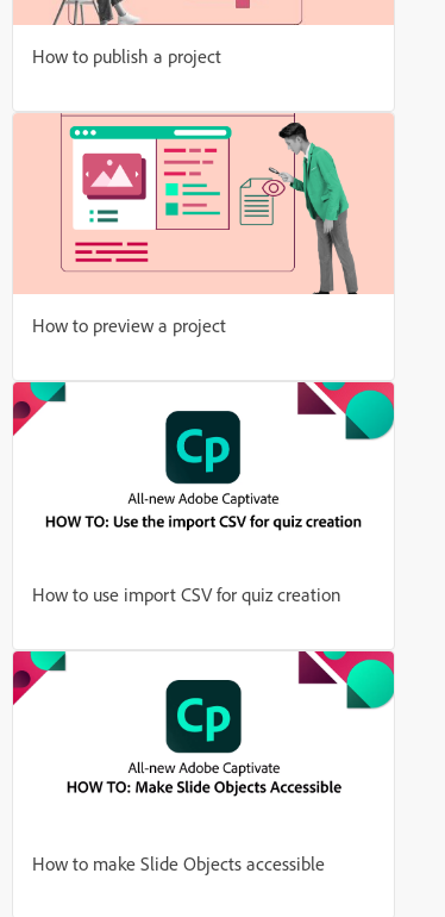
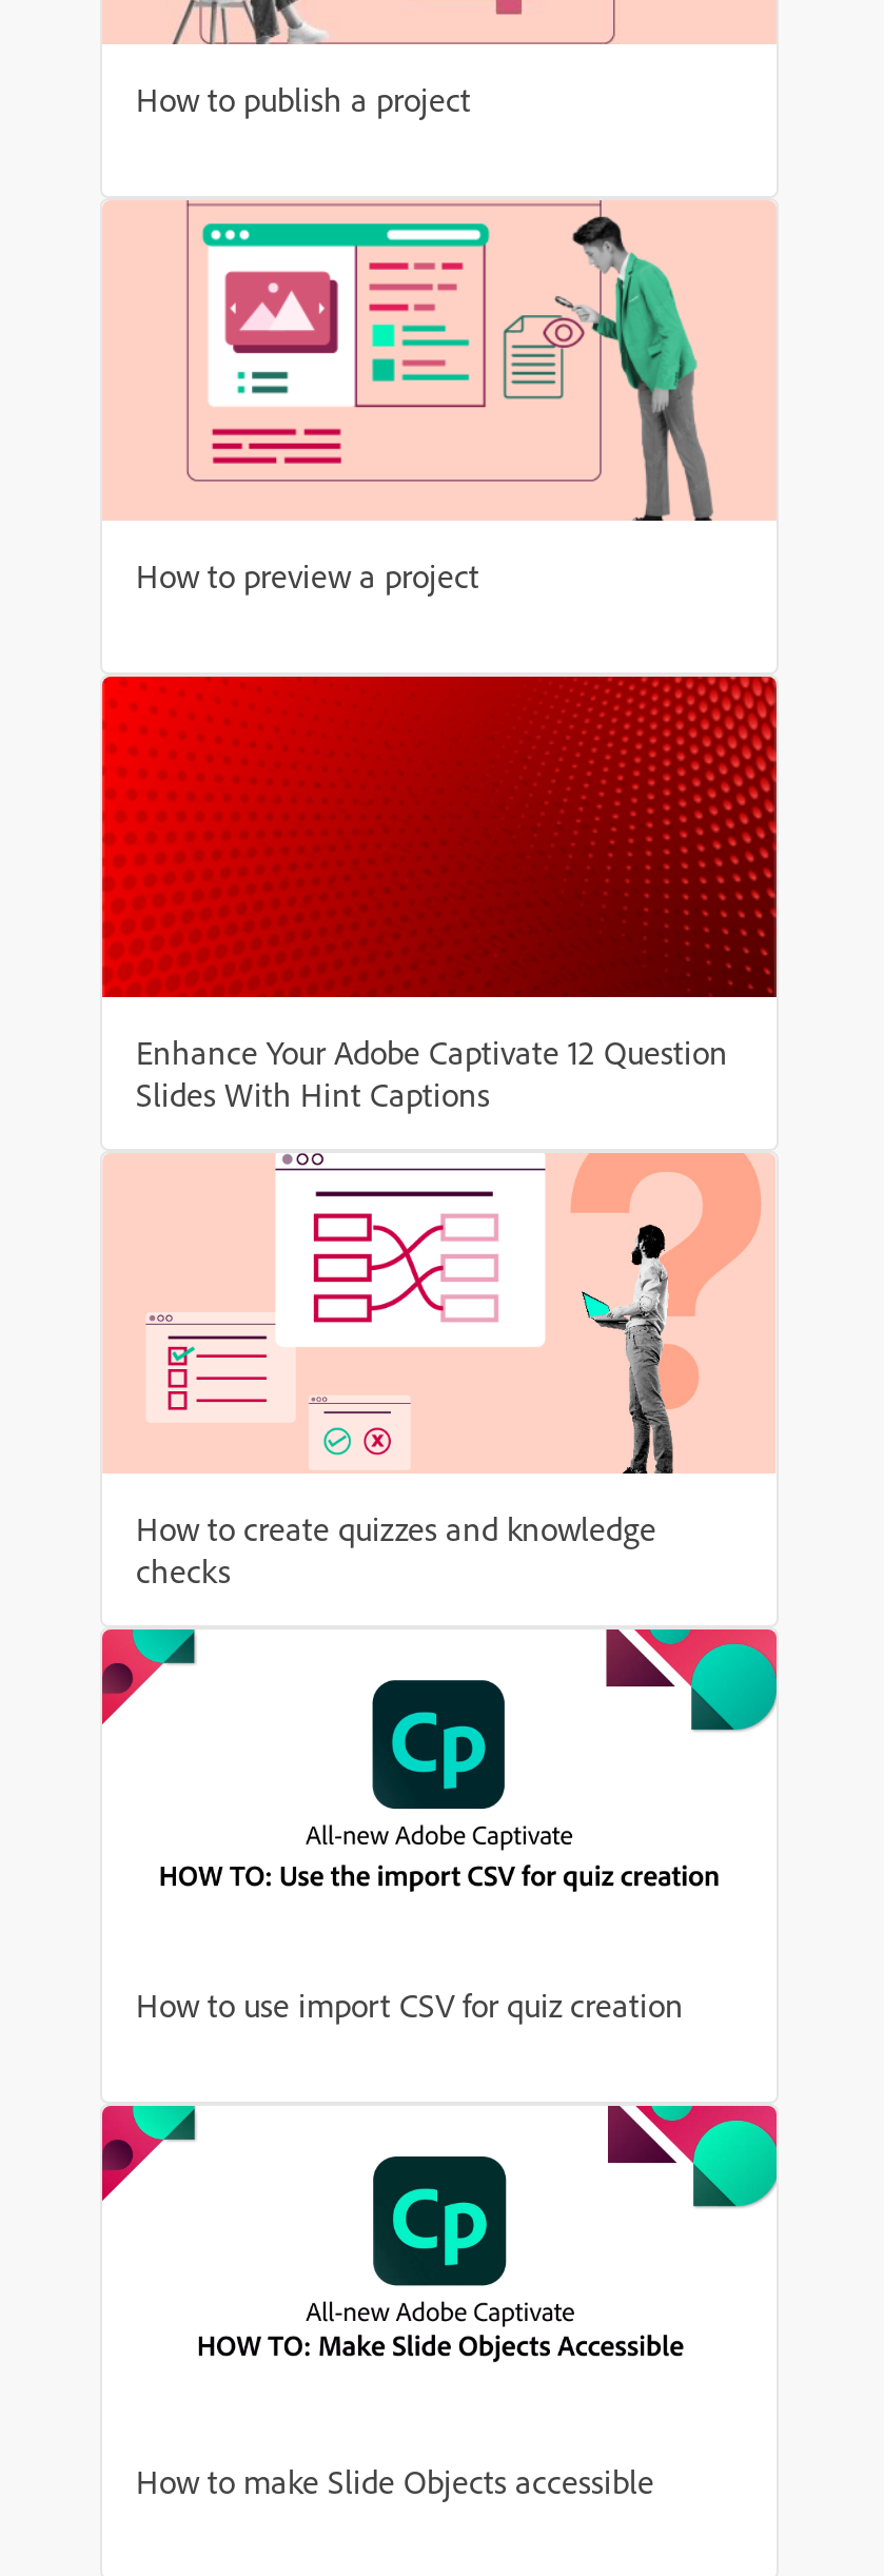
+ [image]
+ Enhance Your Adobe Captivate 12 Question
+ Slides With Hint Captions

+ [image]
+ How to create quizzes and knowledge
+ checks
